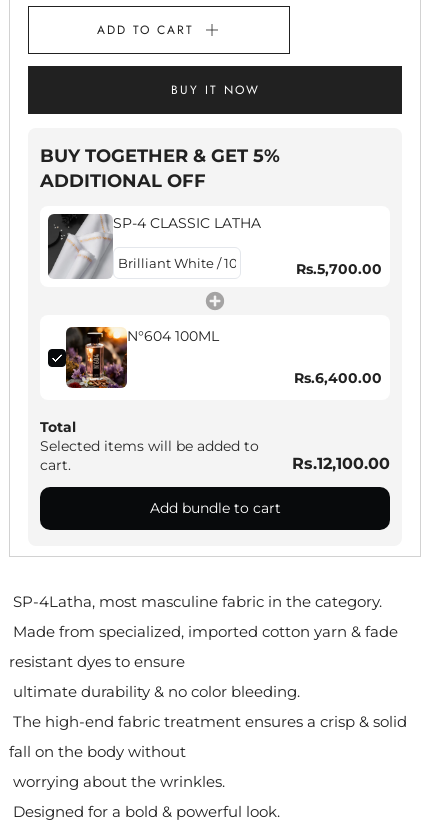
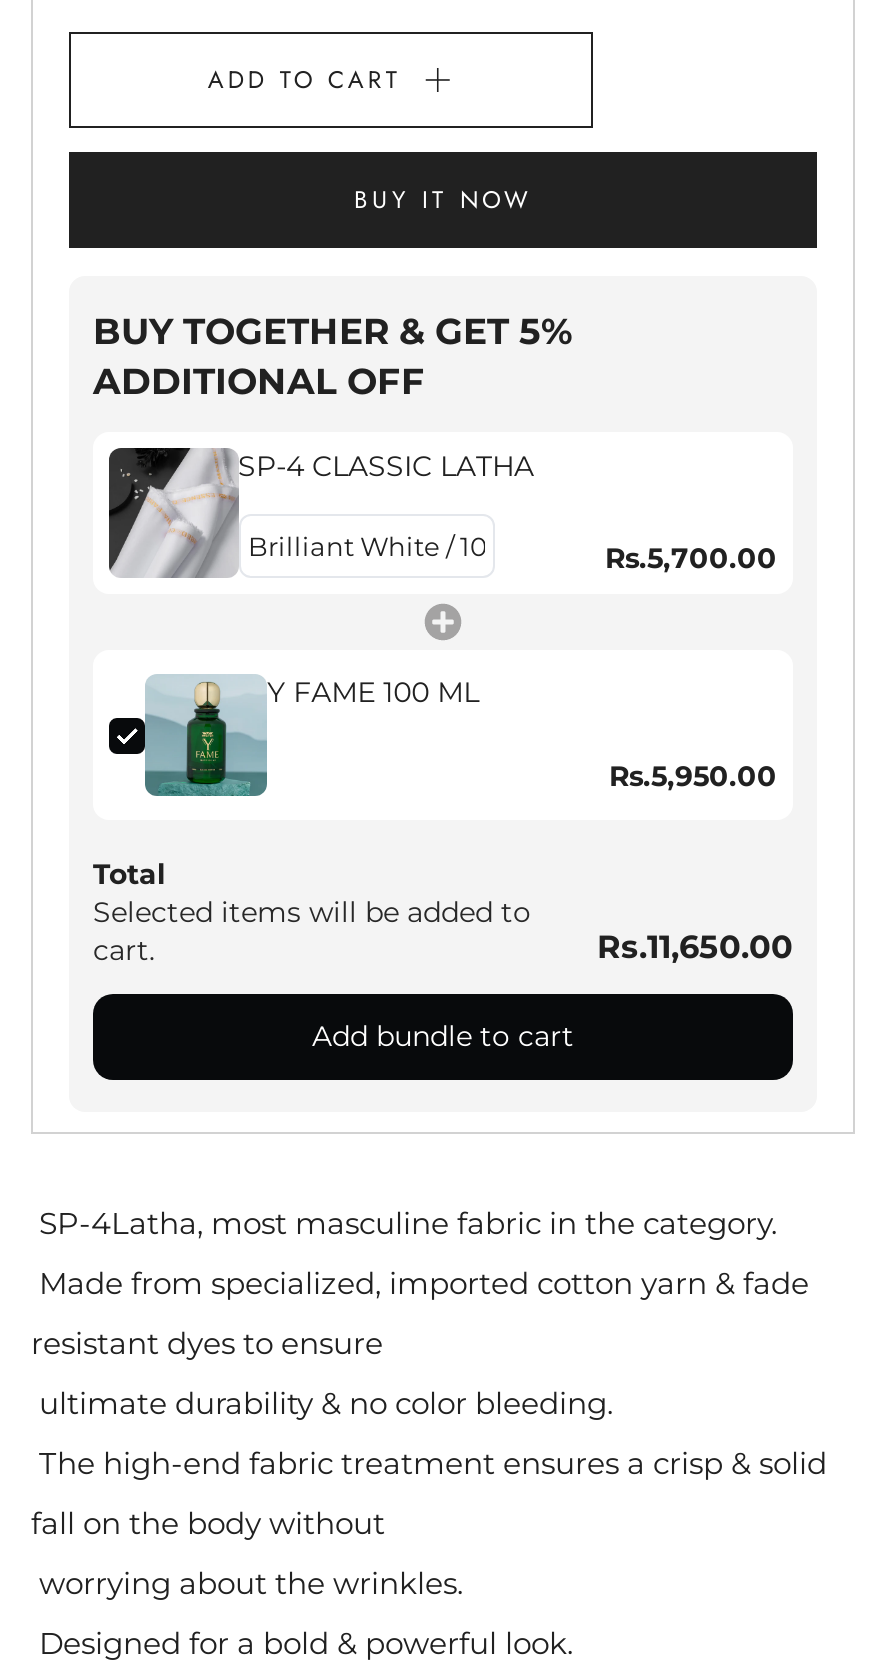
- [image]
- N°604 100ML
+ [image]
+ Y FAME 100 ML

- Rs.6,400.00
+ Rs.5,950.00

- Rs.12,100.00
+ Rs.11,650.00
